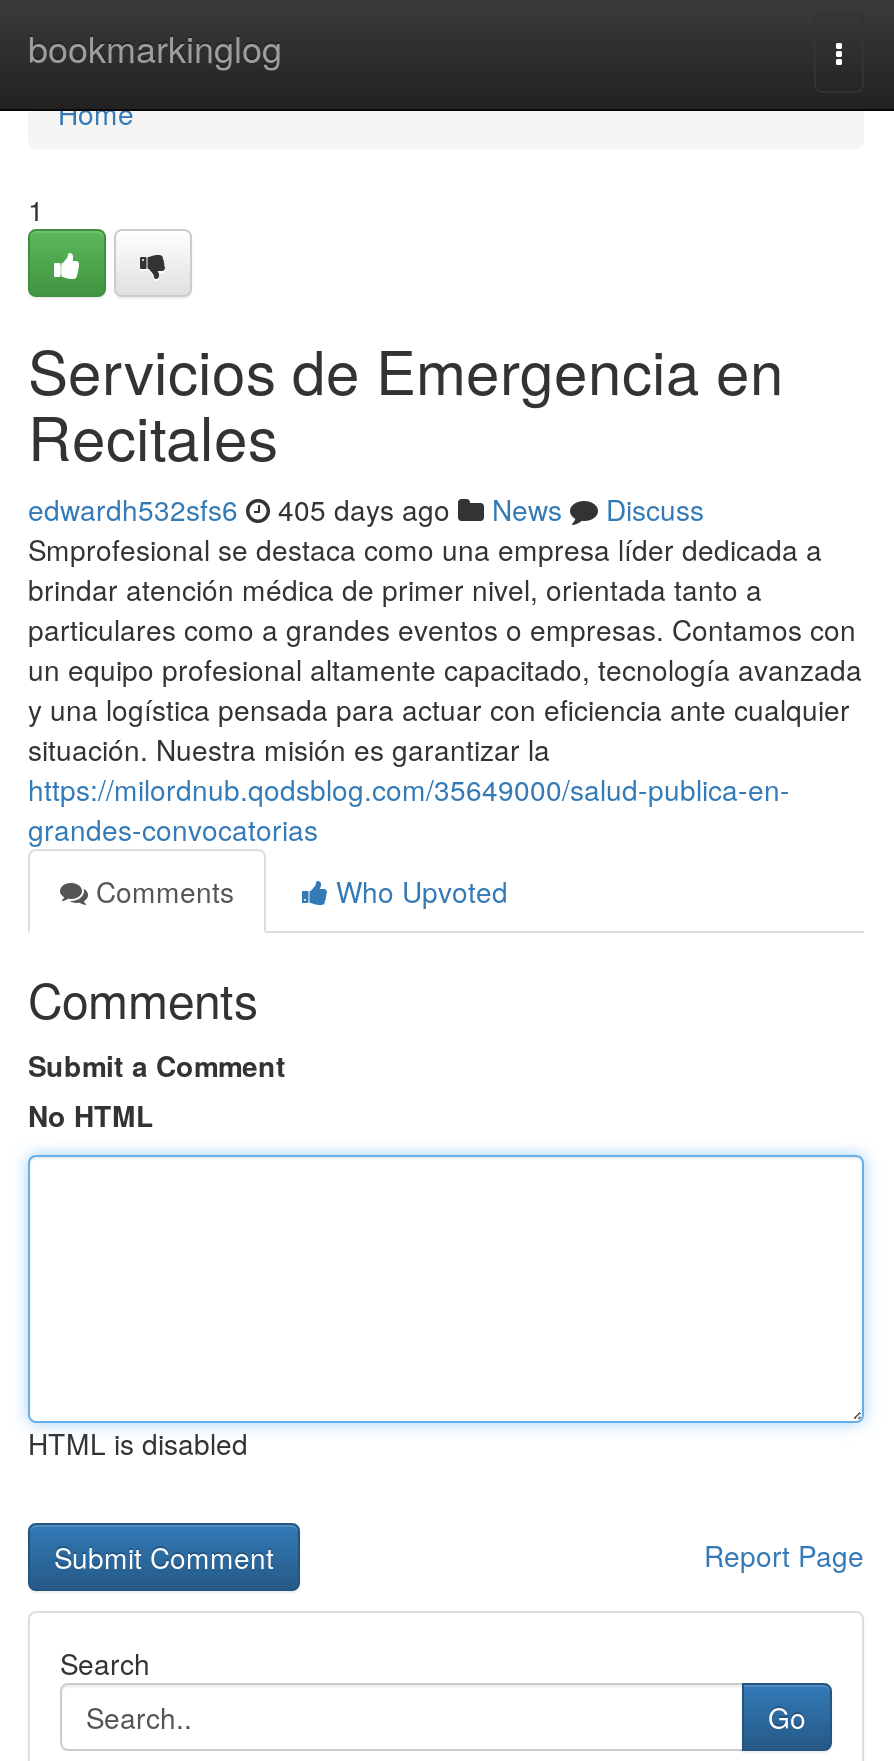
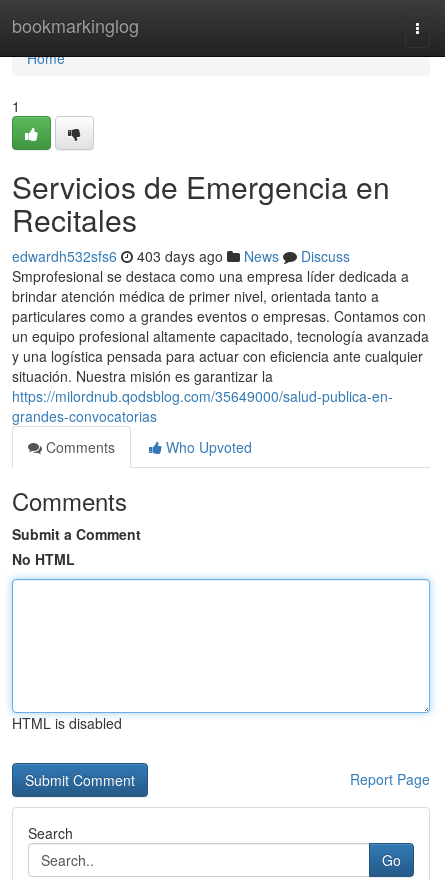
- edwardh532sfs6 405 days ago News Discuss
+ edwardh532sfs6 403 days ago News Discuss
